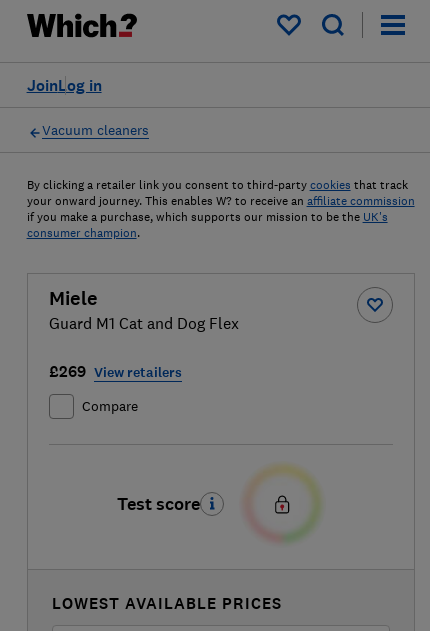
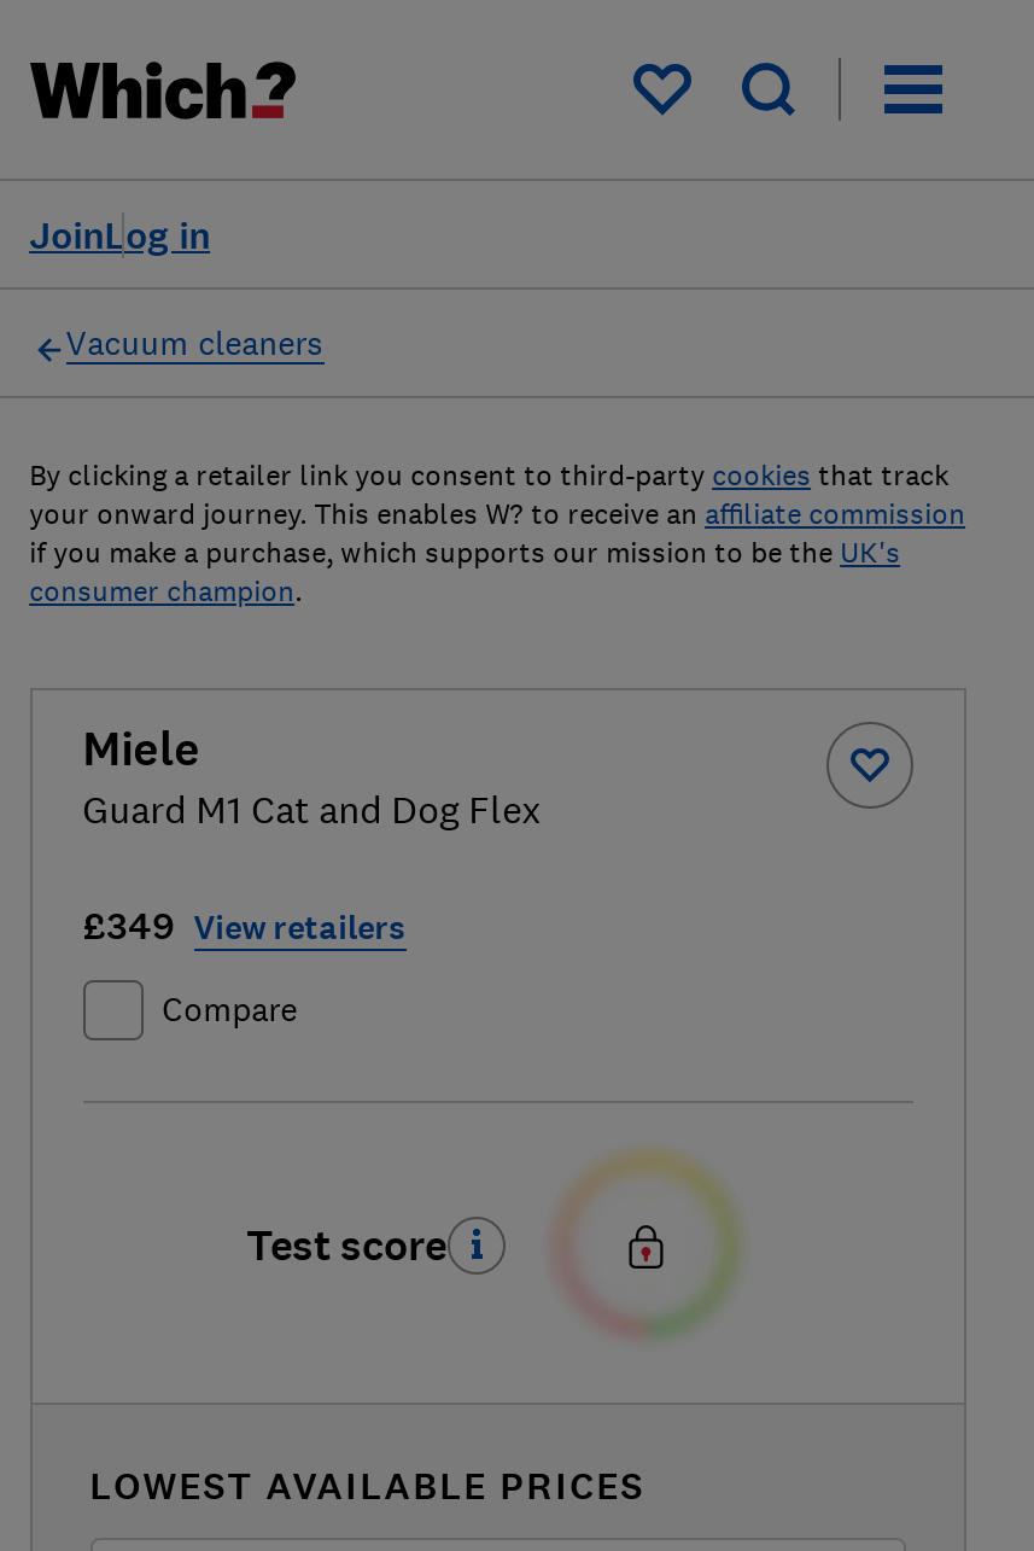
- £269 View retailers
+ £349 View retailers
